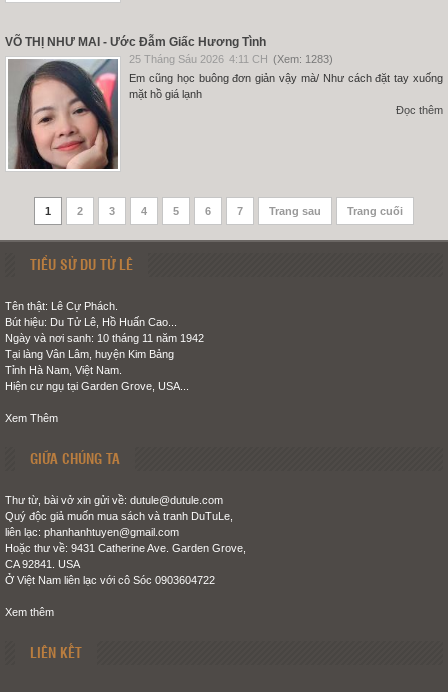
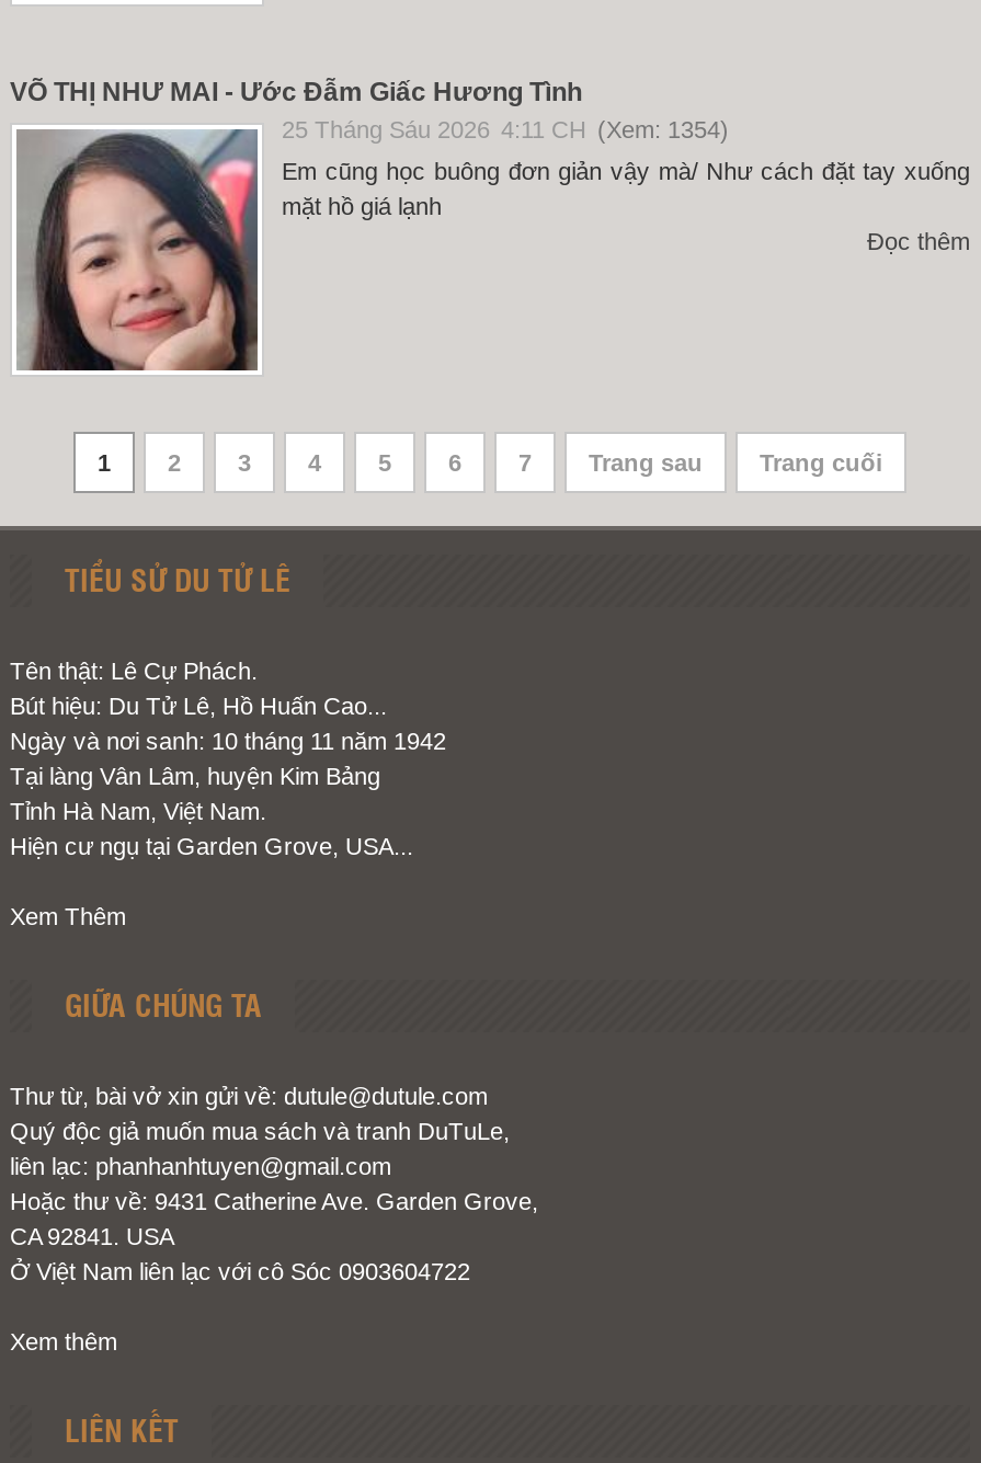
- 25 Tháng Sáu 2026 4:11 CH (Xem: 1283)
+ 25 Tháng Sáu 2026 4:11 CH (Xem: 1354)
